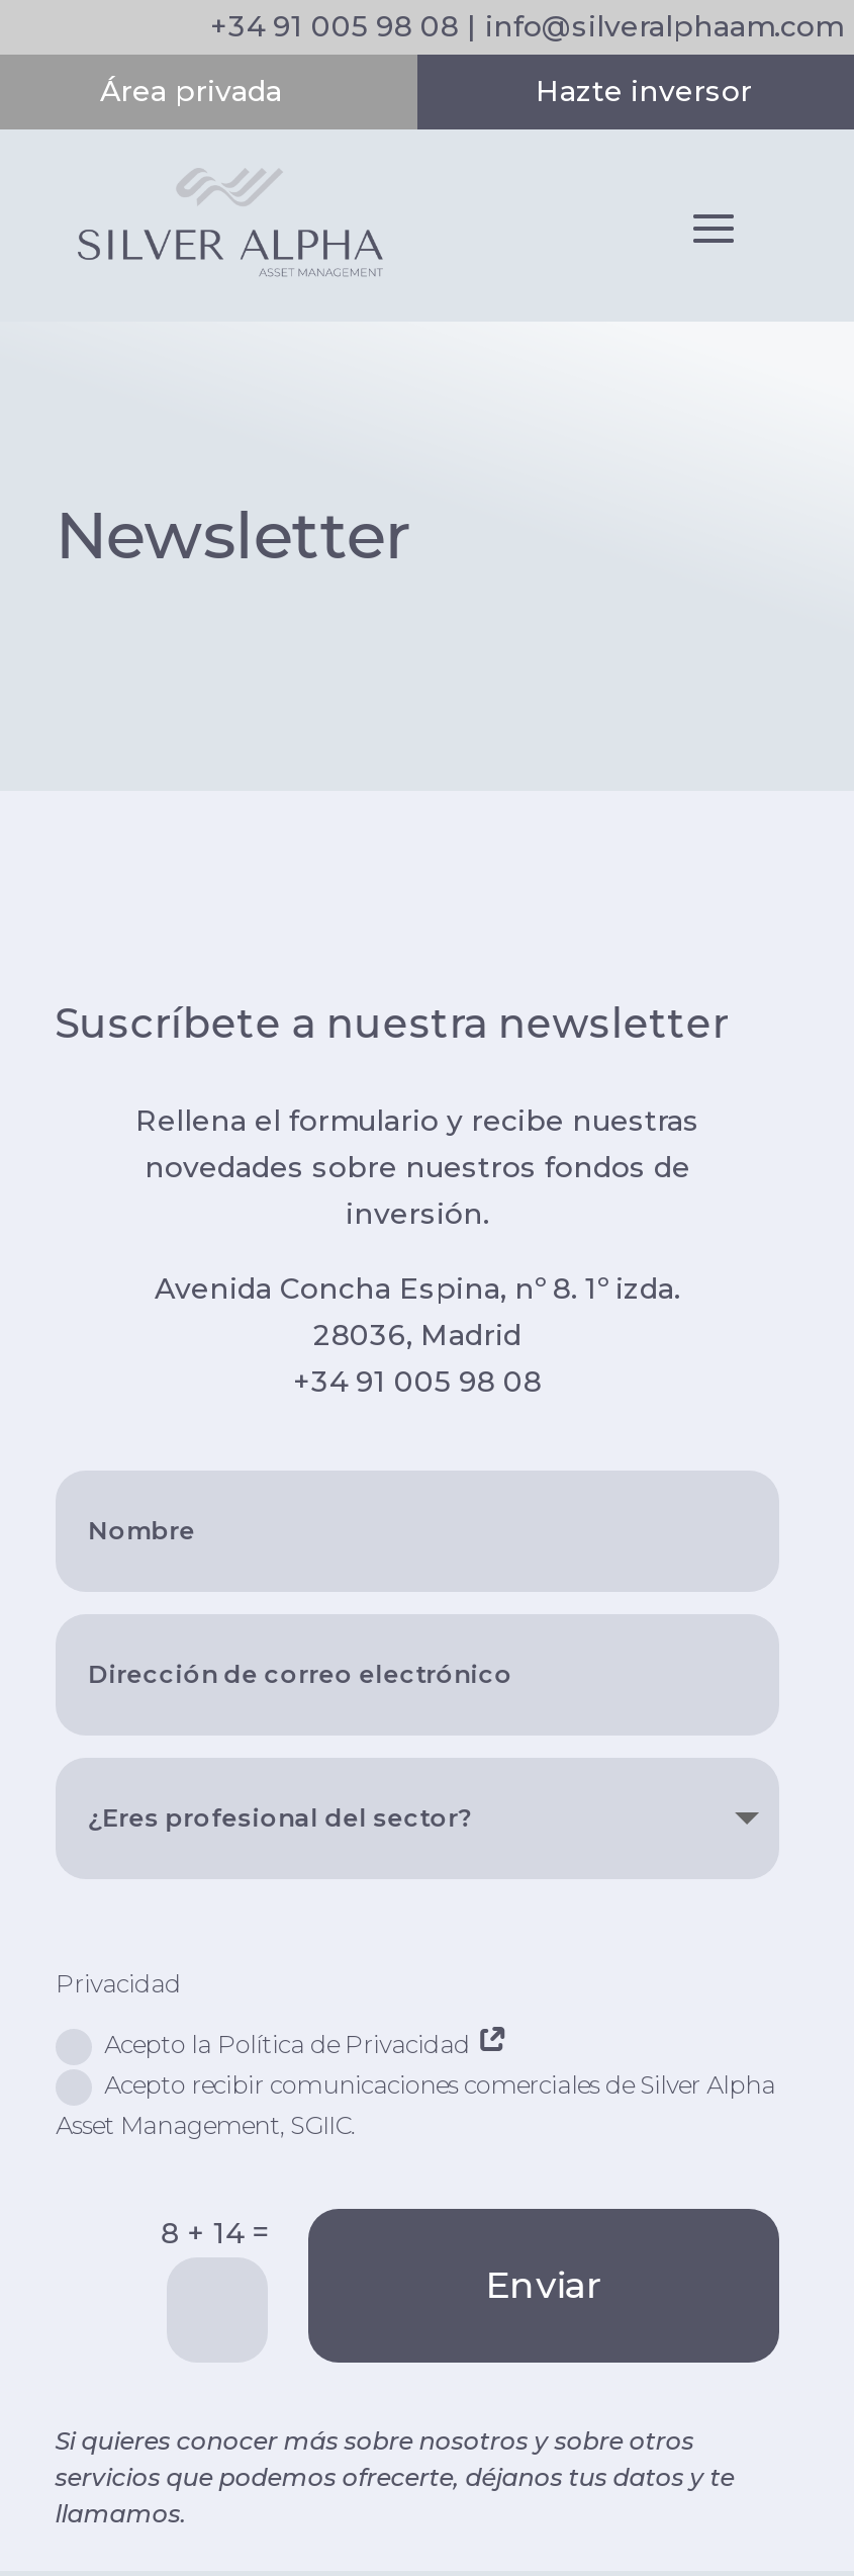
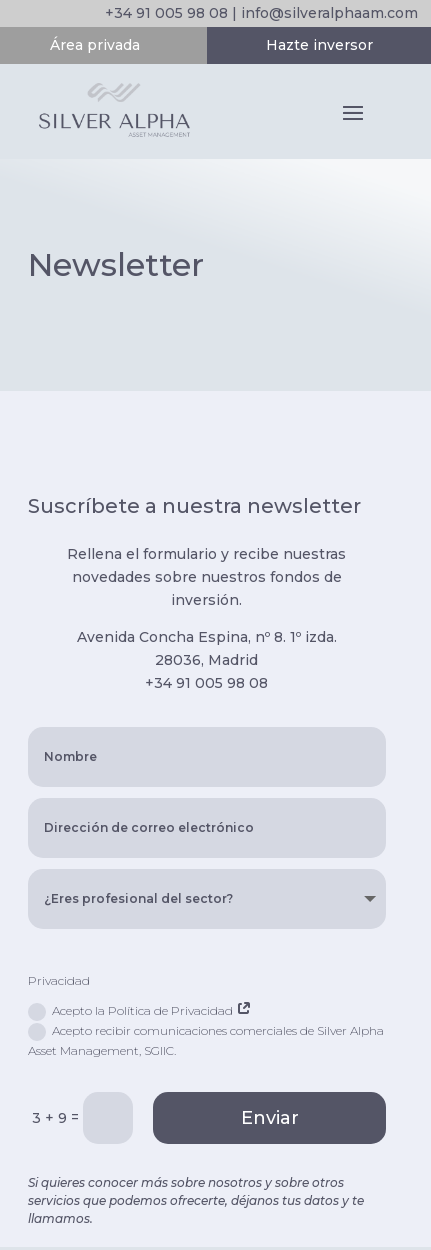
- 8 + 14 =
+ 3 + 9 =
